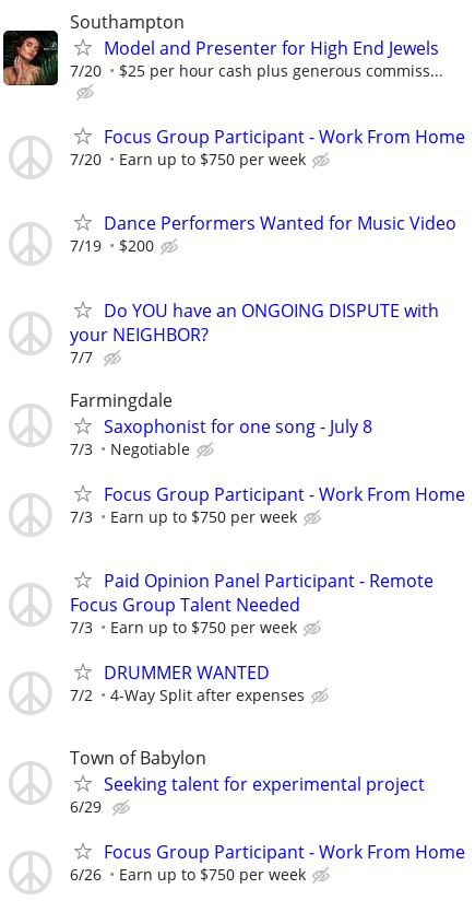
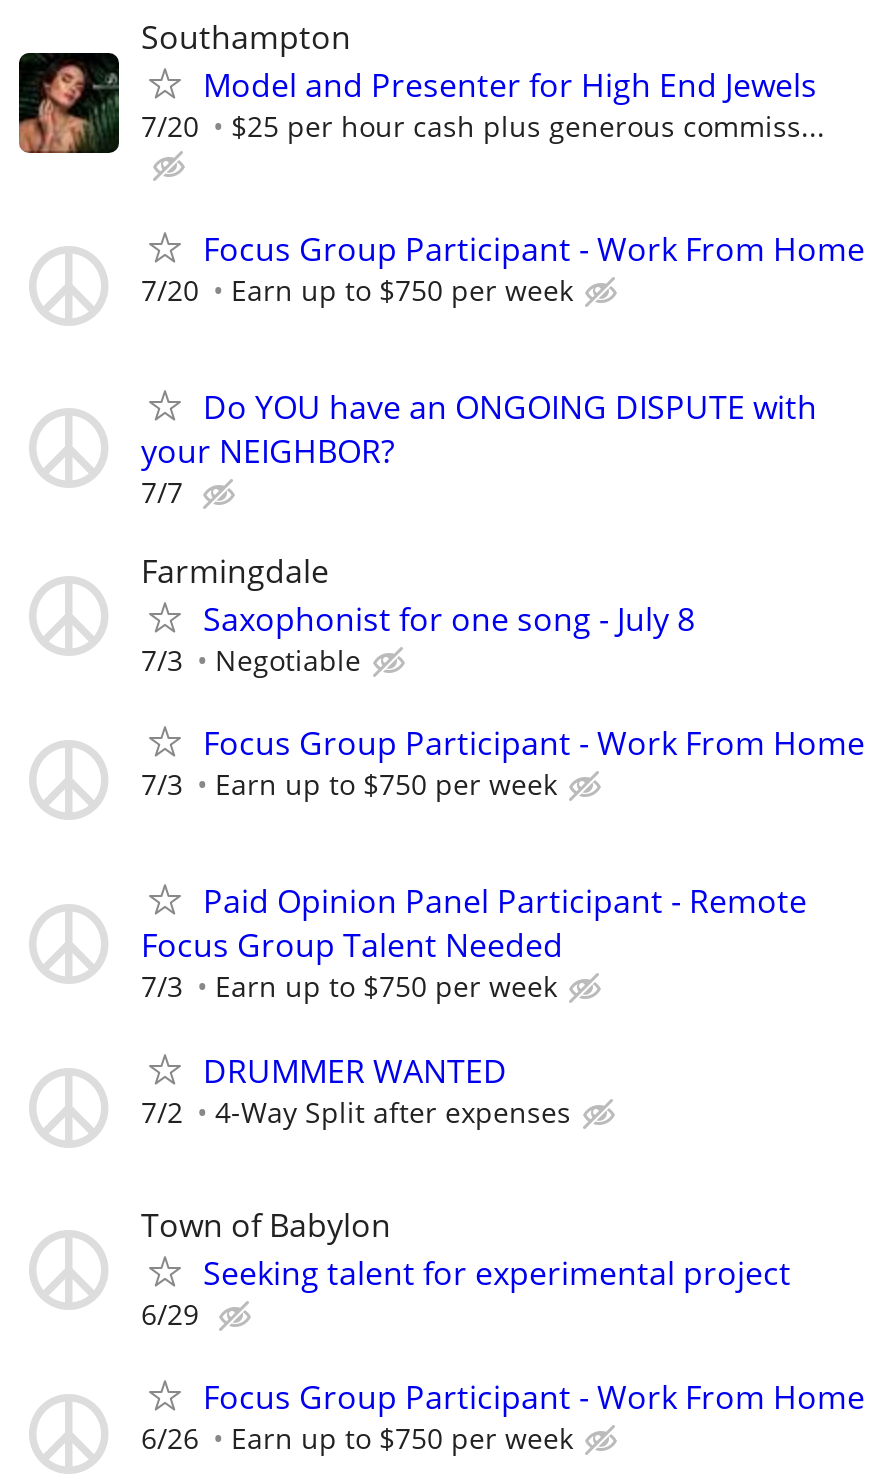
- Dance Performers Wanted for Music Video
- 7/19
- $200
